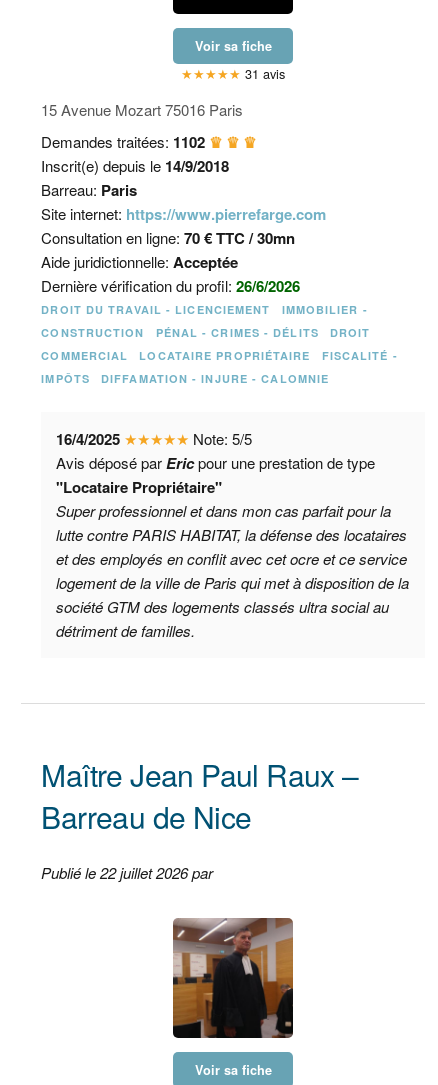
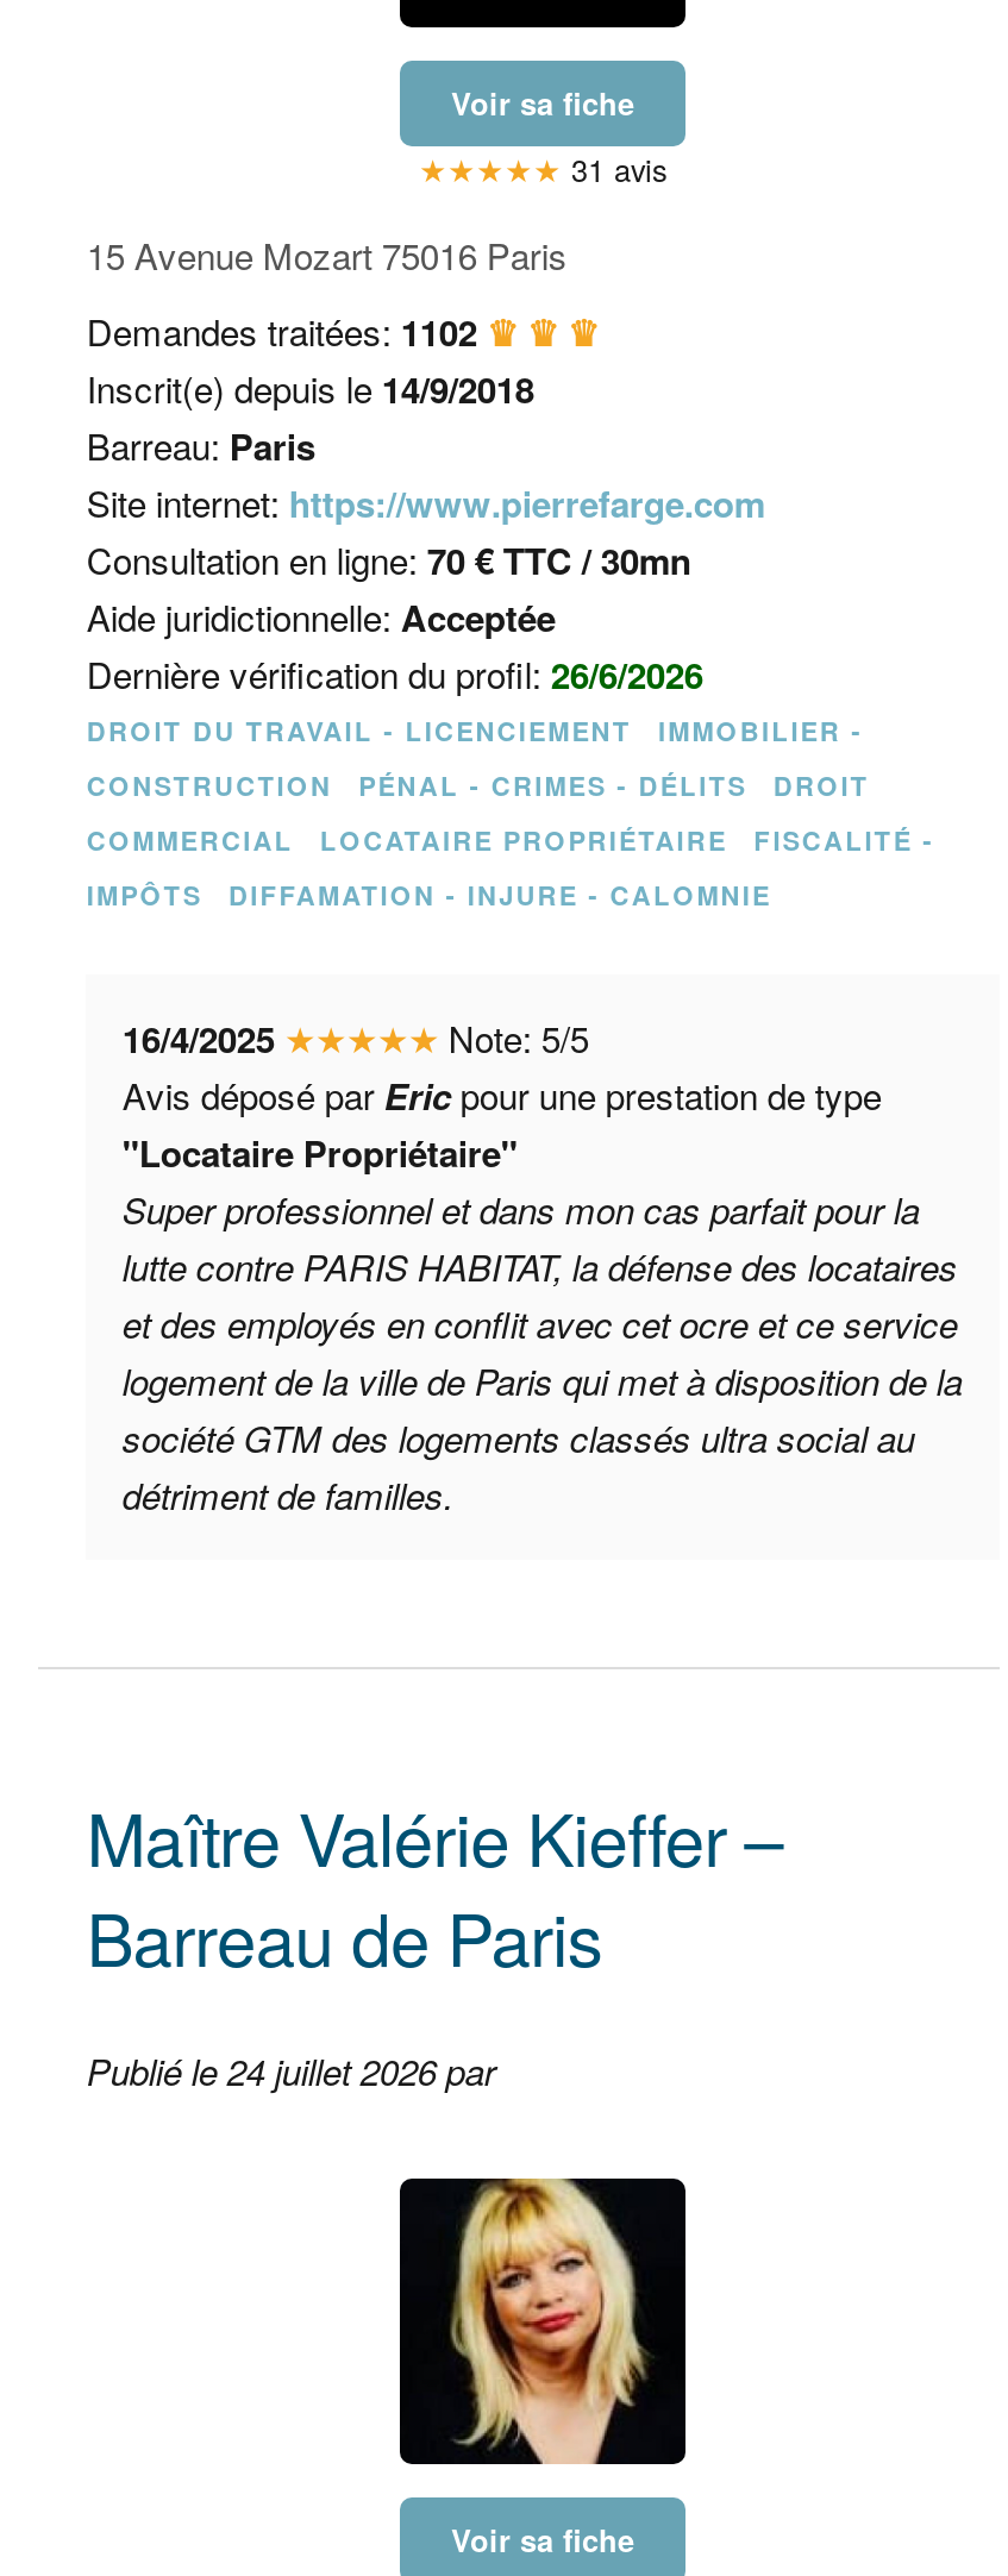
- Maître Jean Paul Raux –
- Barreau de Nice
+ Maître Valérie Kieffer –
+ Barreau de Paris

- Publié le 22 juillet 2026 par
+ Publié le 24 juillet 2026 par

- [image]
+ [image]
